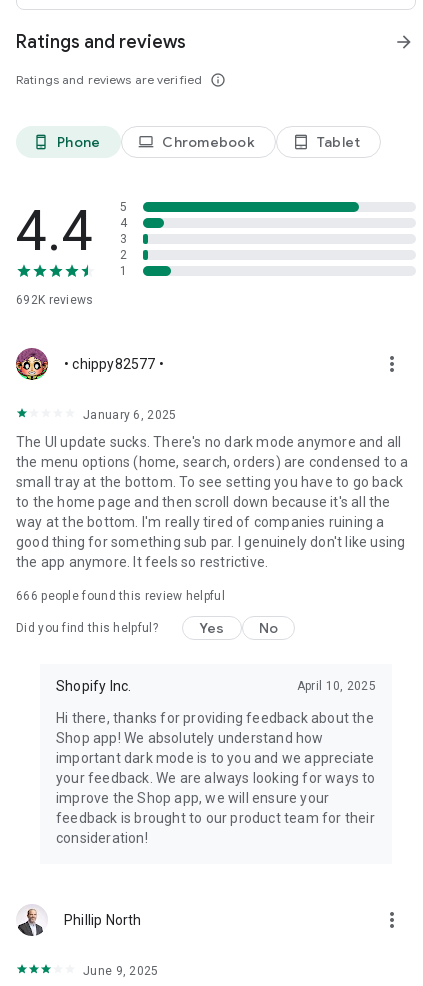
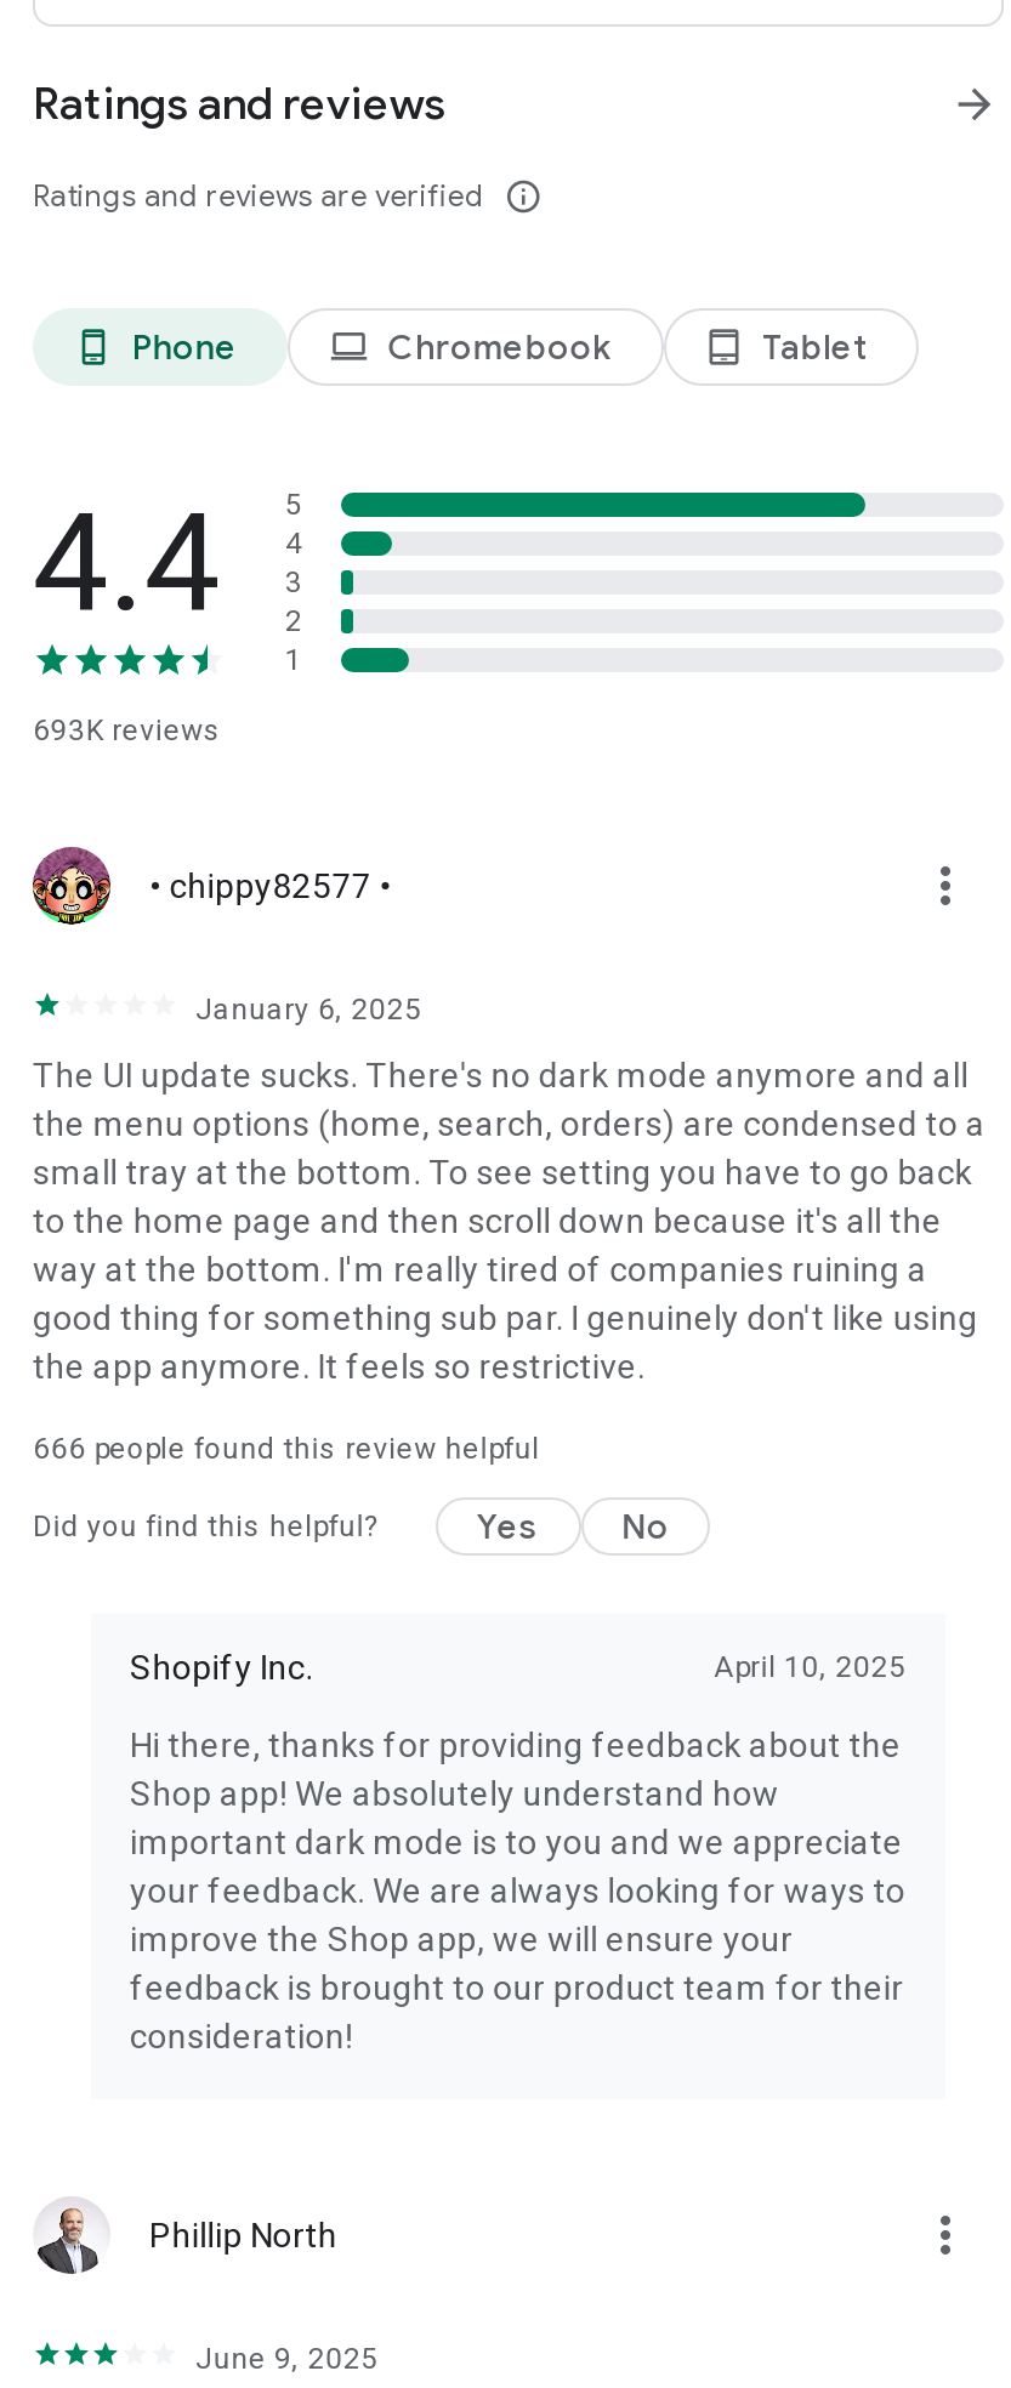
- 692K reviews
+ 693K reviews
